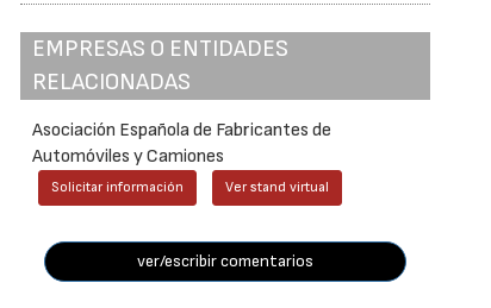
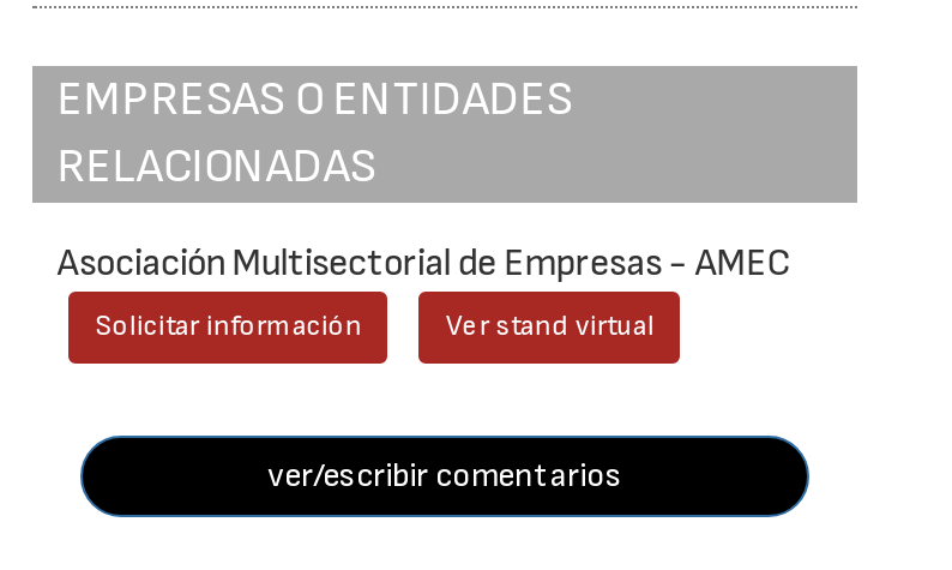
- Asociación Española de Fabricantes de
- Automóviles y Camiones
+ Asociación Multisectorial de Empresas - AMEC
